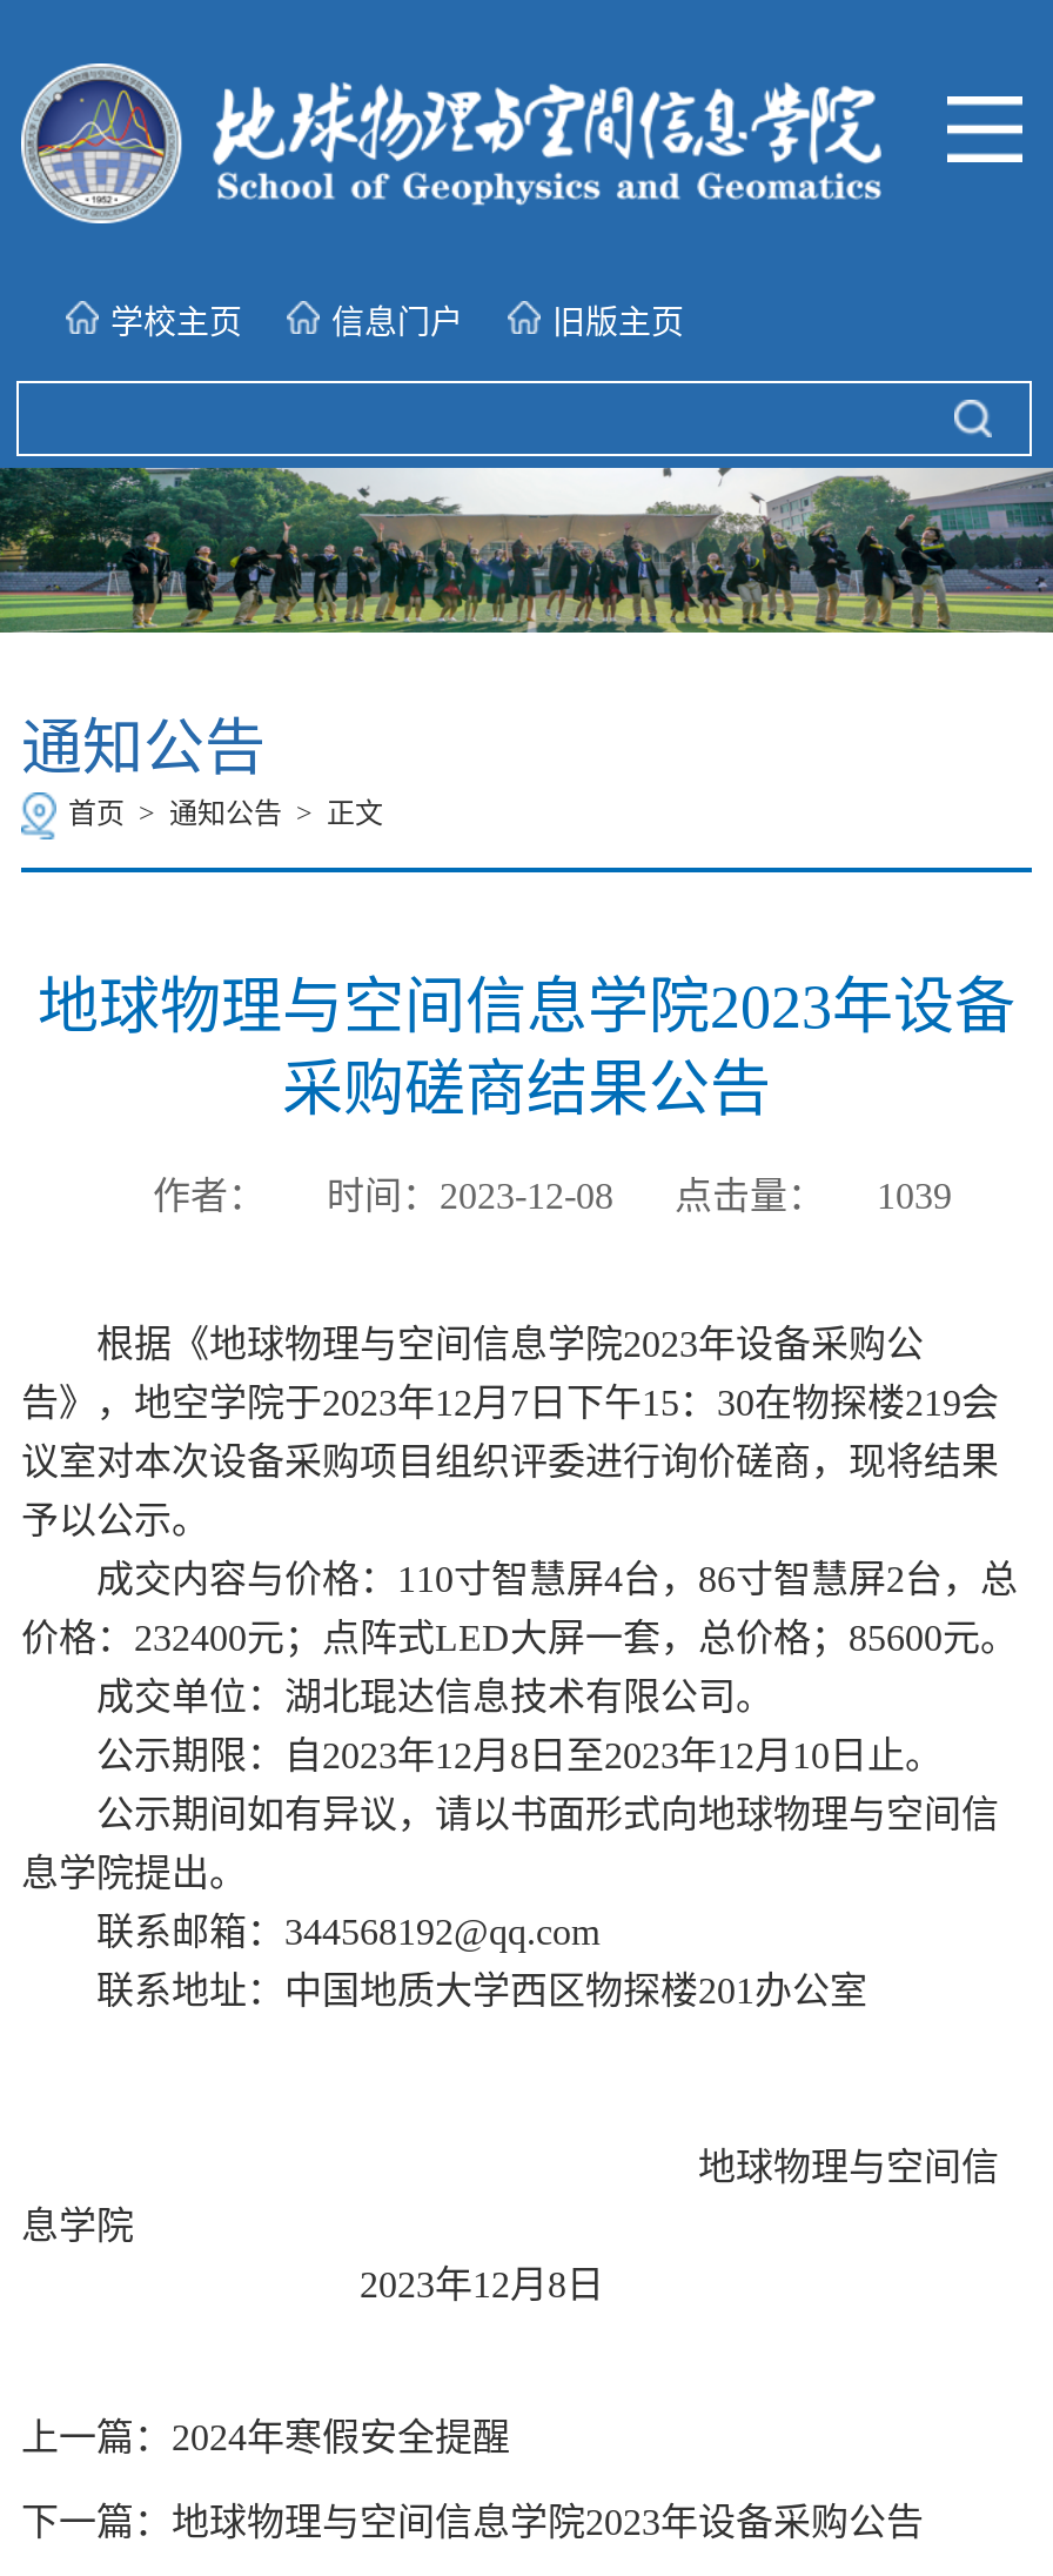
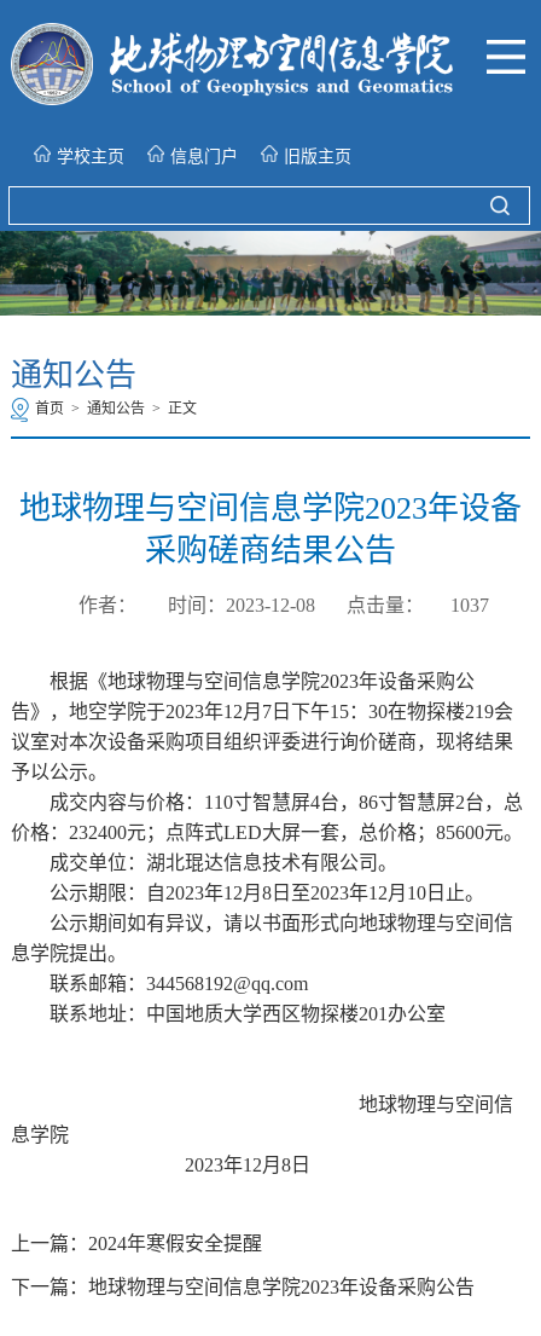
- 作者： 时间：2023-12-08 点击量： 1039
+ 作者： 时间：2023-12-08 点击量： 1037
